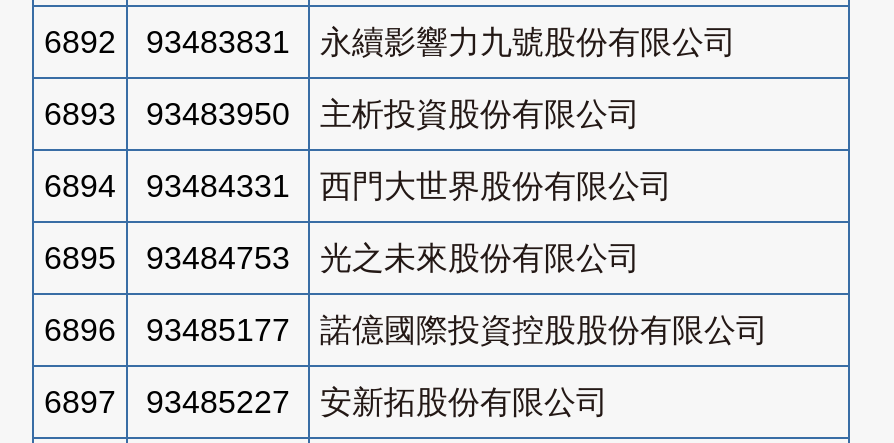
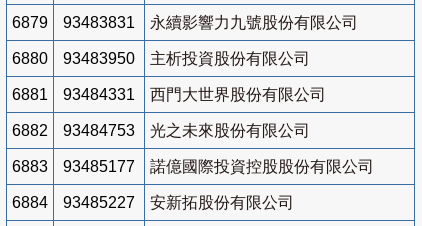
- 6892 93483831 永續影響力九號股份有限公司
+ 6879 93483831 永續影響力九號股份有限公司

- 6893 93483950 主析投資股份有限公司
+ 6880 93483950 主析投資股份有限公司

- 6894 93484331 西門大世界股份有限公司
+ 6881 93484331 西門大世界股份有限公司

- 6895 93484753 光之未來股份有限公司
+ 6882 93484753 光之未來股份有限公司

- 6896 93485177 諾億國際投資控股股份有限公司
+ 6883 93485177 諾億國際投資控股股份有限公司

- 6897 93485227 安新拓股份有限公司
+ 6884 93485227 安新拓股份有限公司
